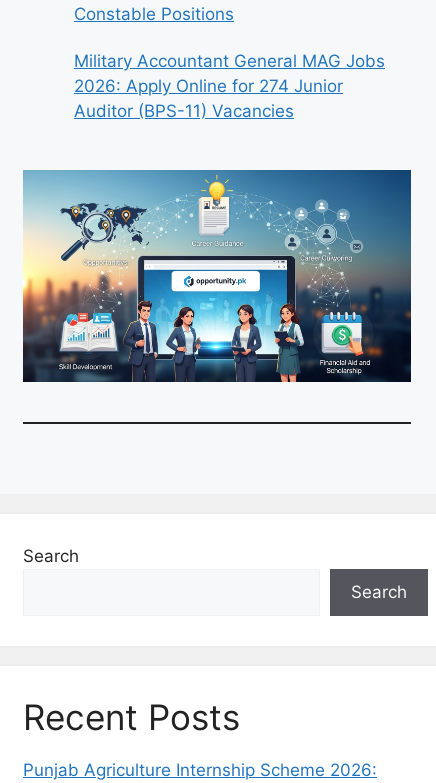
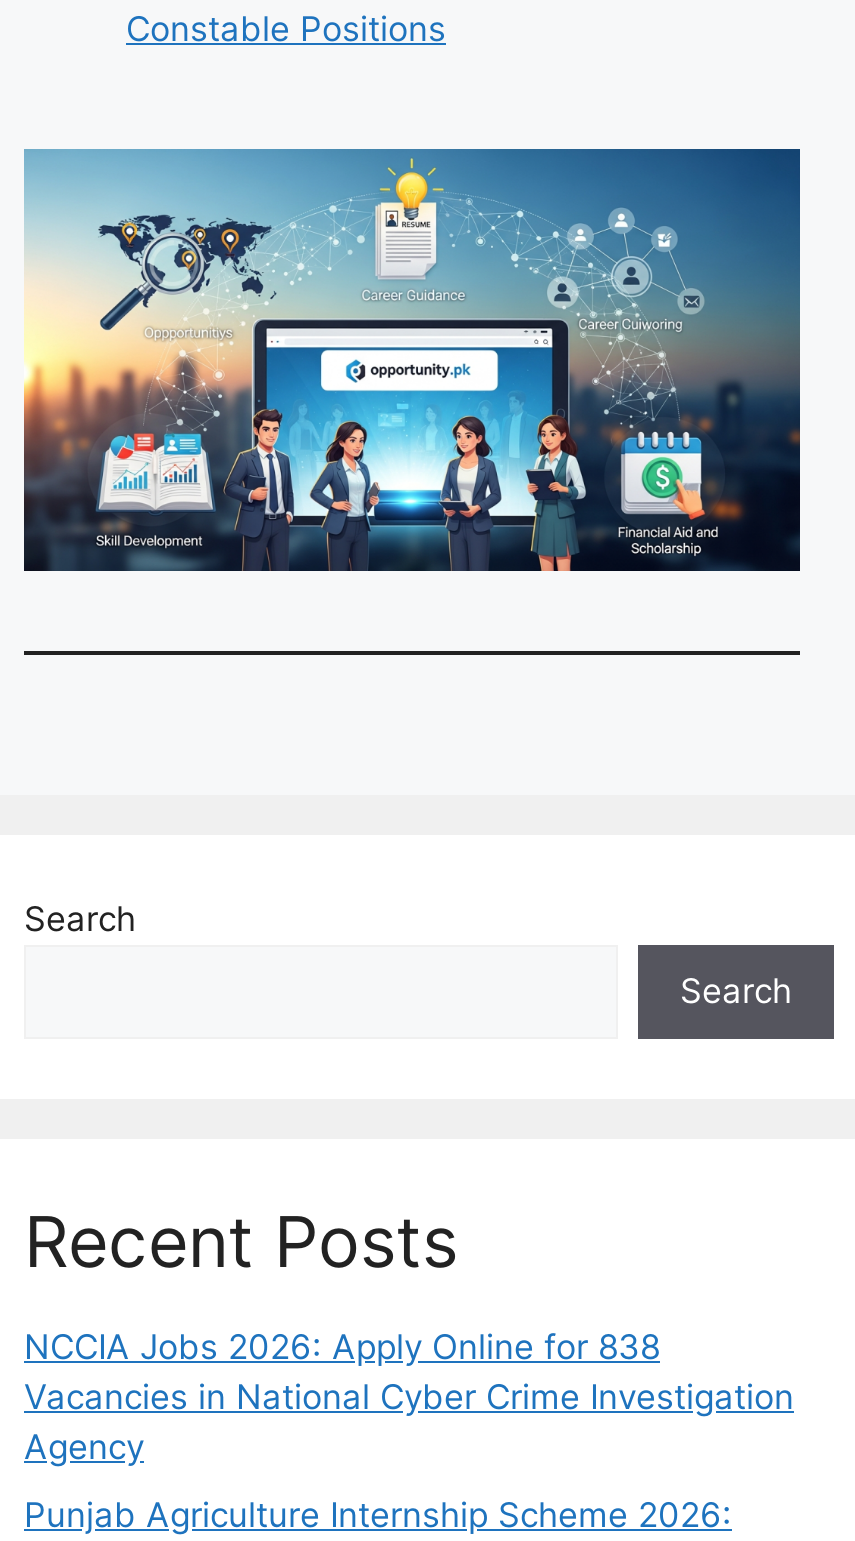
- Military Accountant General MAG Jobs
- 2026: Apply Online for 274 Junior
- Auditor (BPS-11) Vacancies

moved up: [image]

moved up: Search | Search | Recent Posts

+ NCCIA Jobs 2026: Apply Online for 838
+ Vacancies in National Cyber Crime Investigation
+ Agency
